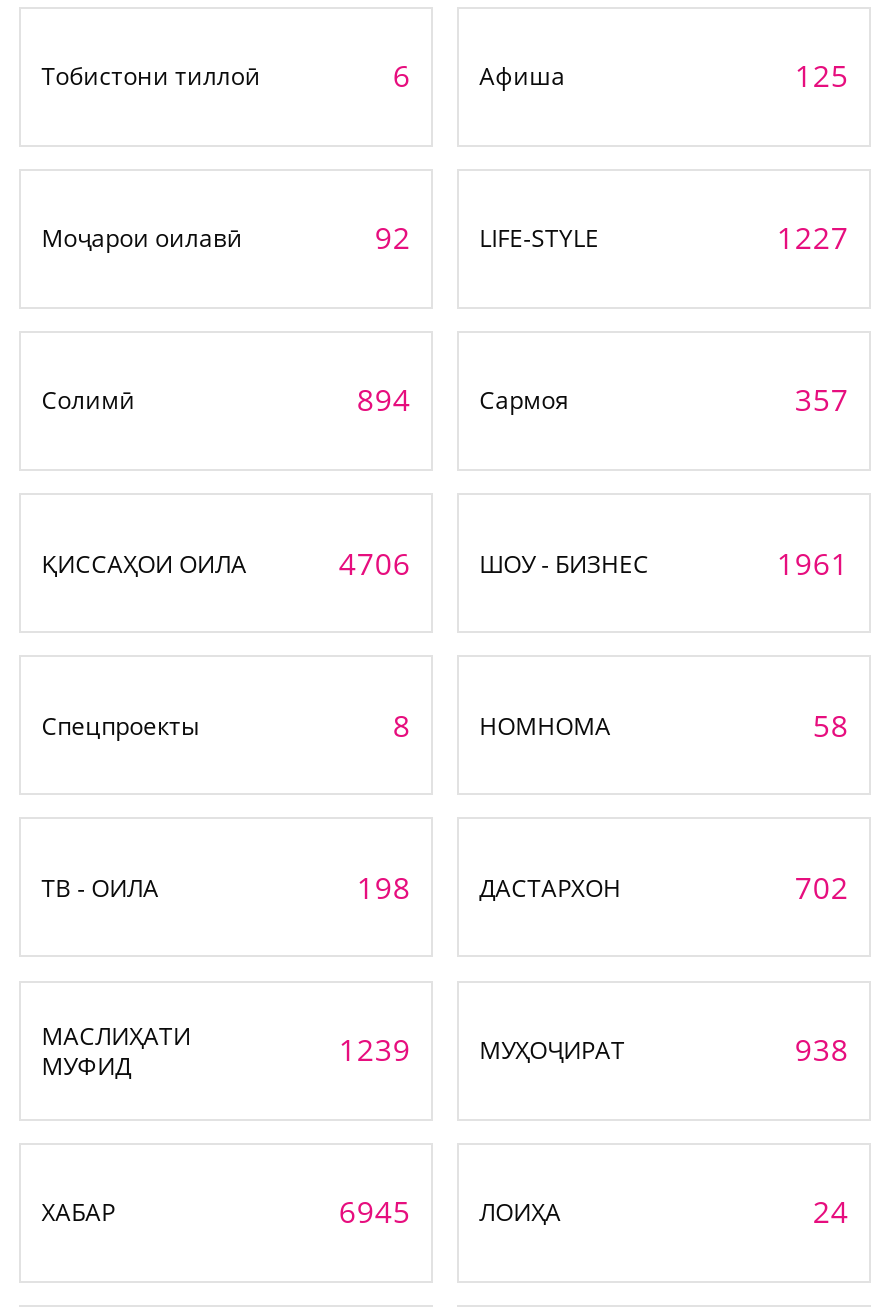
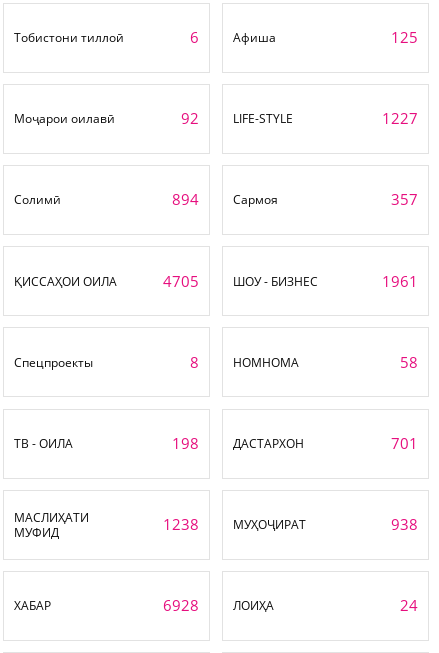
- 4706
+ 4705

- 702
+ 701

- 1239
+ 1238

- 6945
+ 6928
